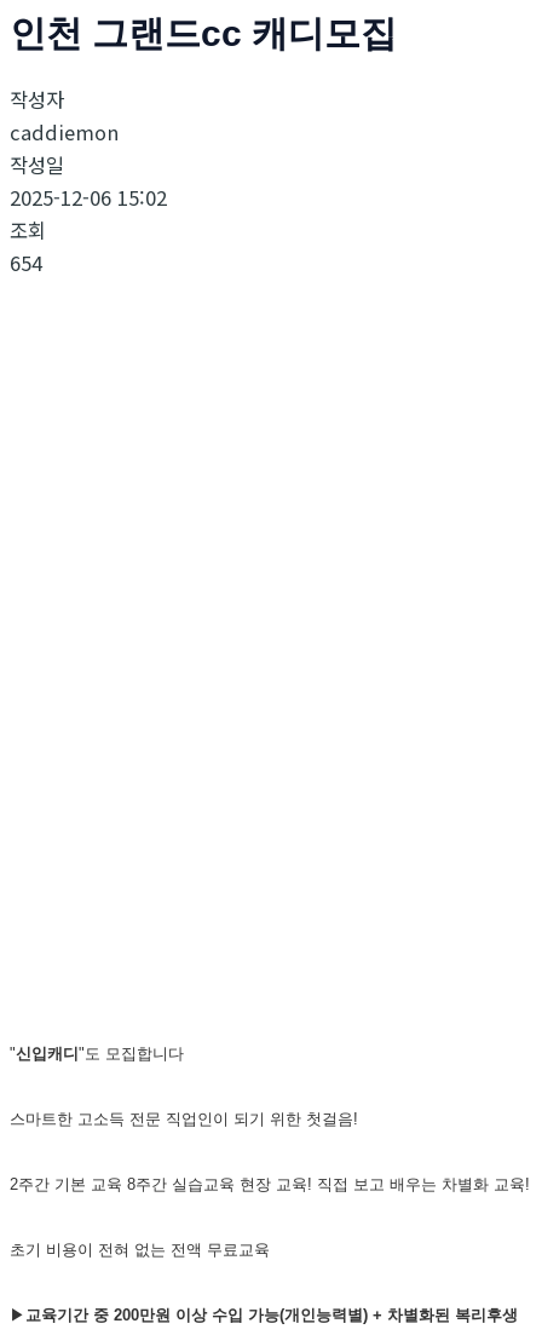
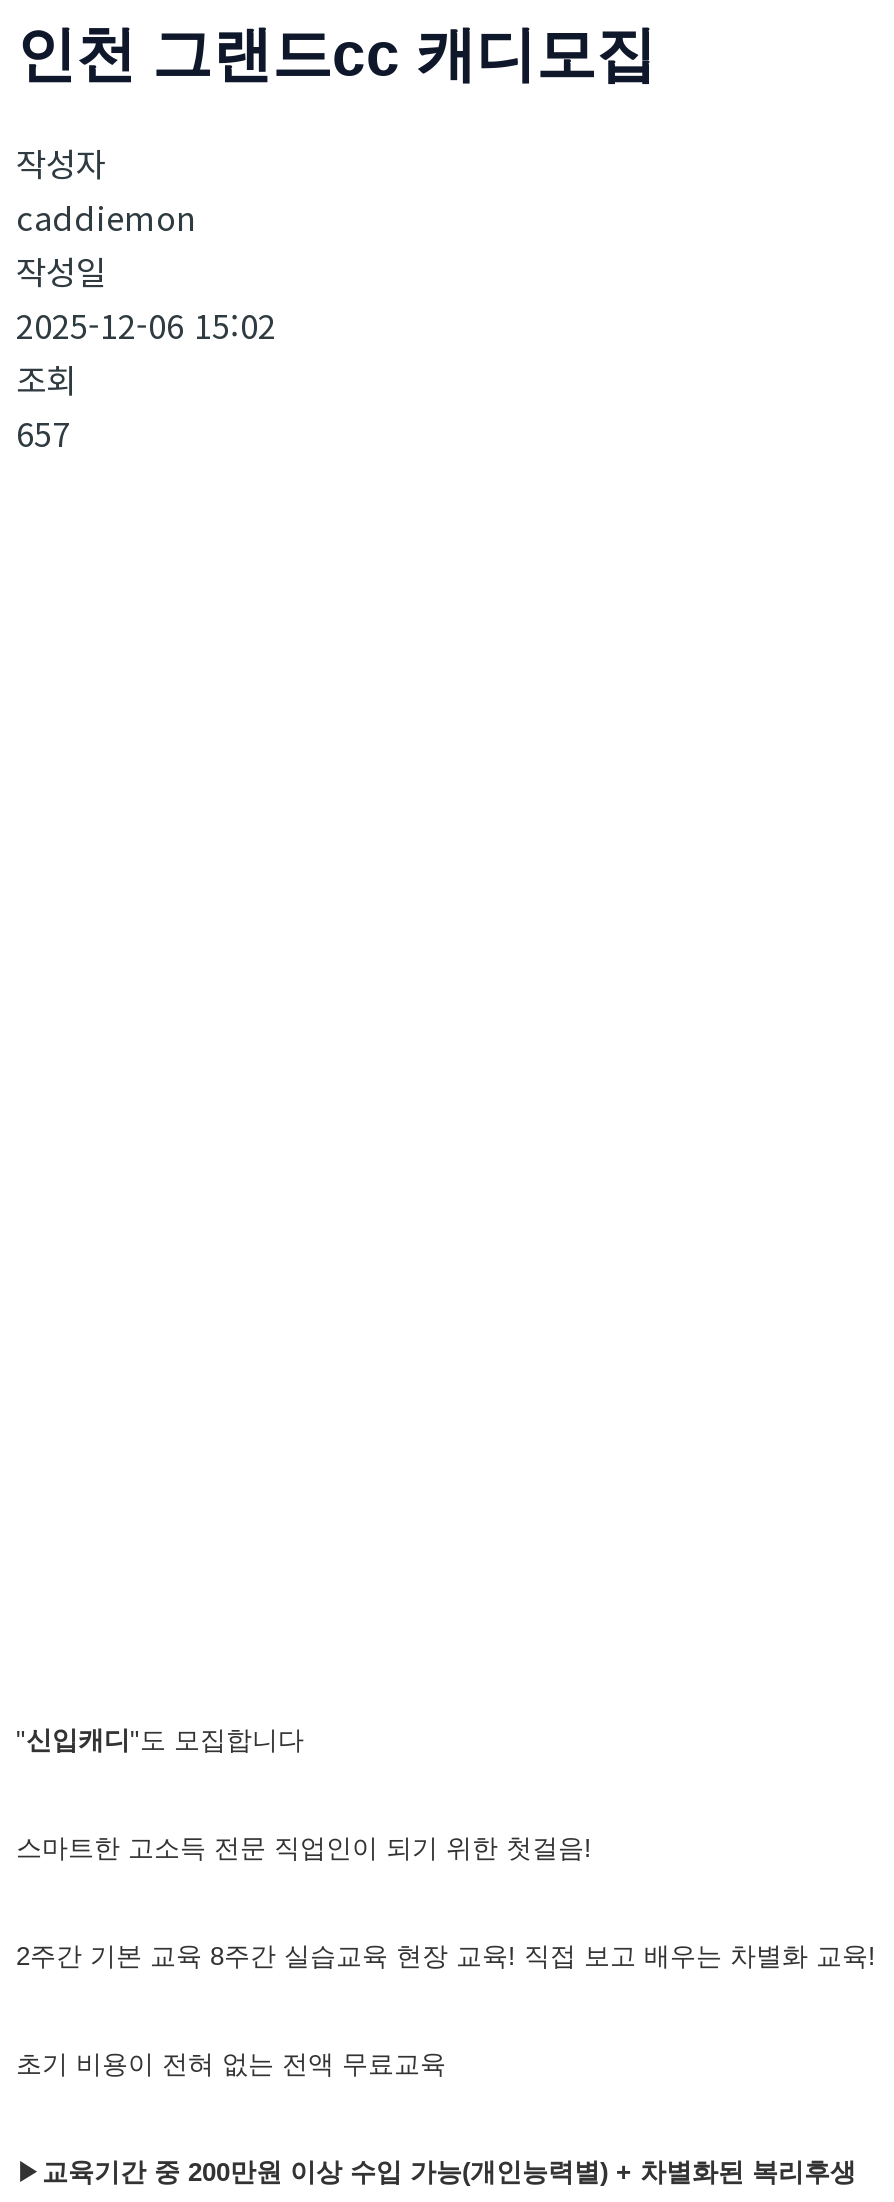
- 654
+ 657
